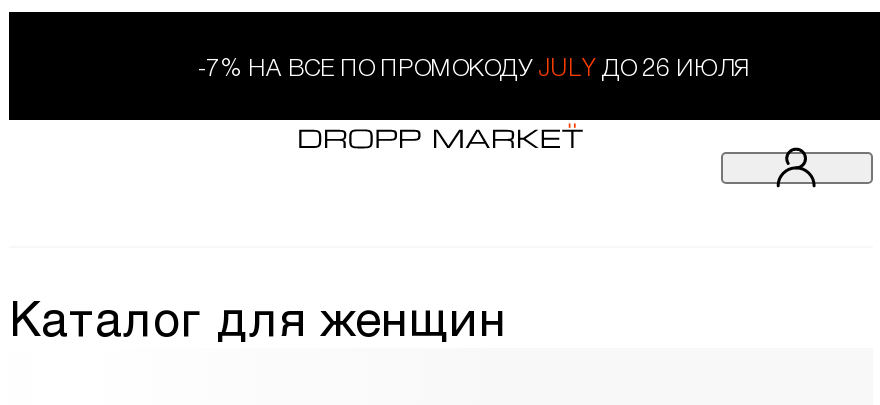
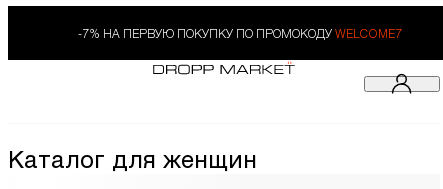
- -7% НА ВСЕ ПО ПРОМОКОДУ JULY ДО 26 ИЮЛЯ
+ -7% НА ПЕРВУЮ ПОКУПКУ ПО ПРОМОКОДУ WELCOME7
